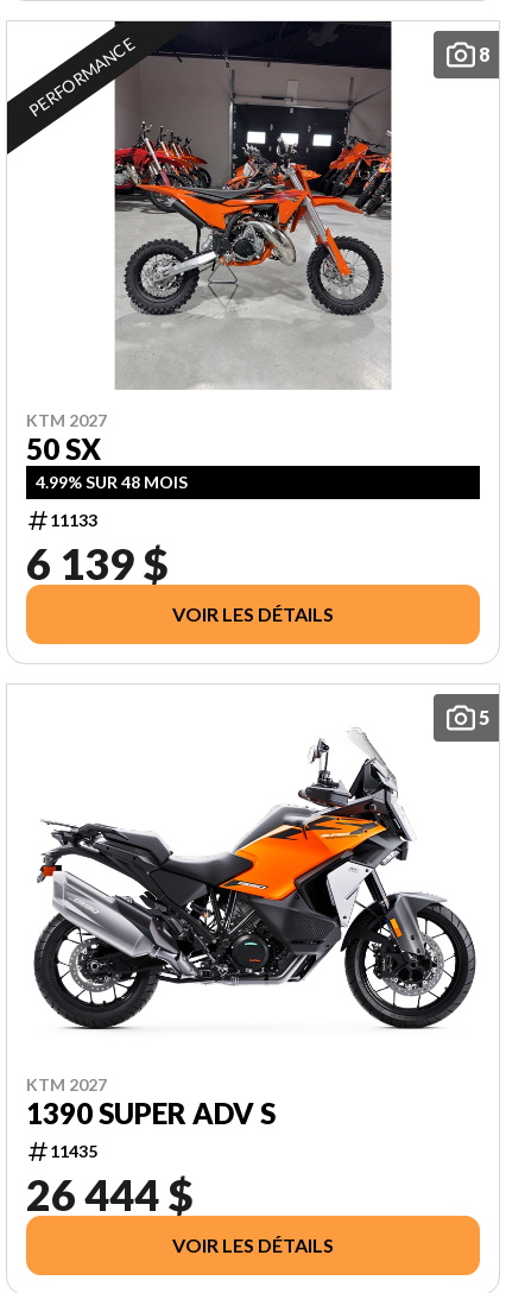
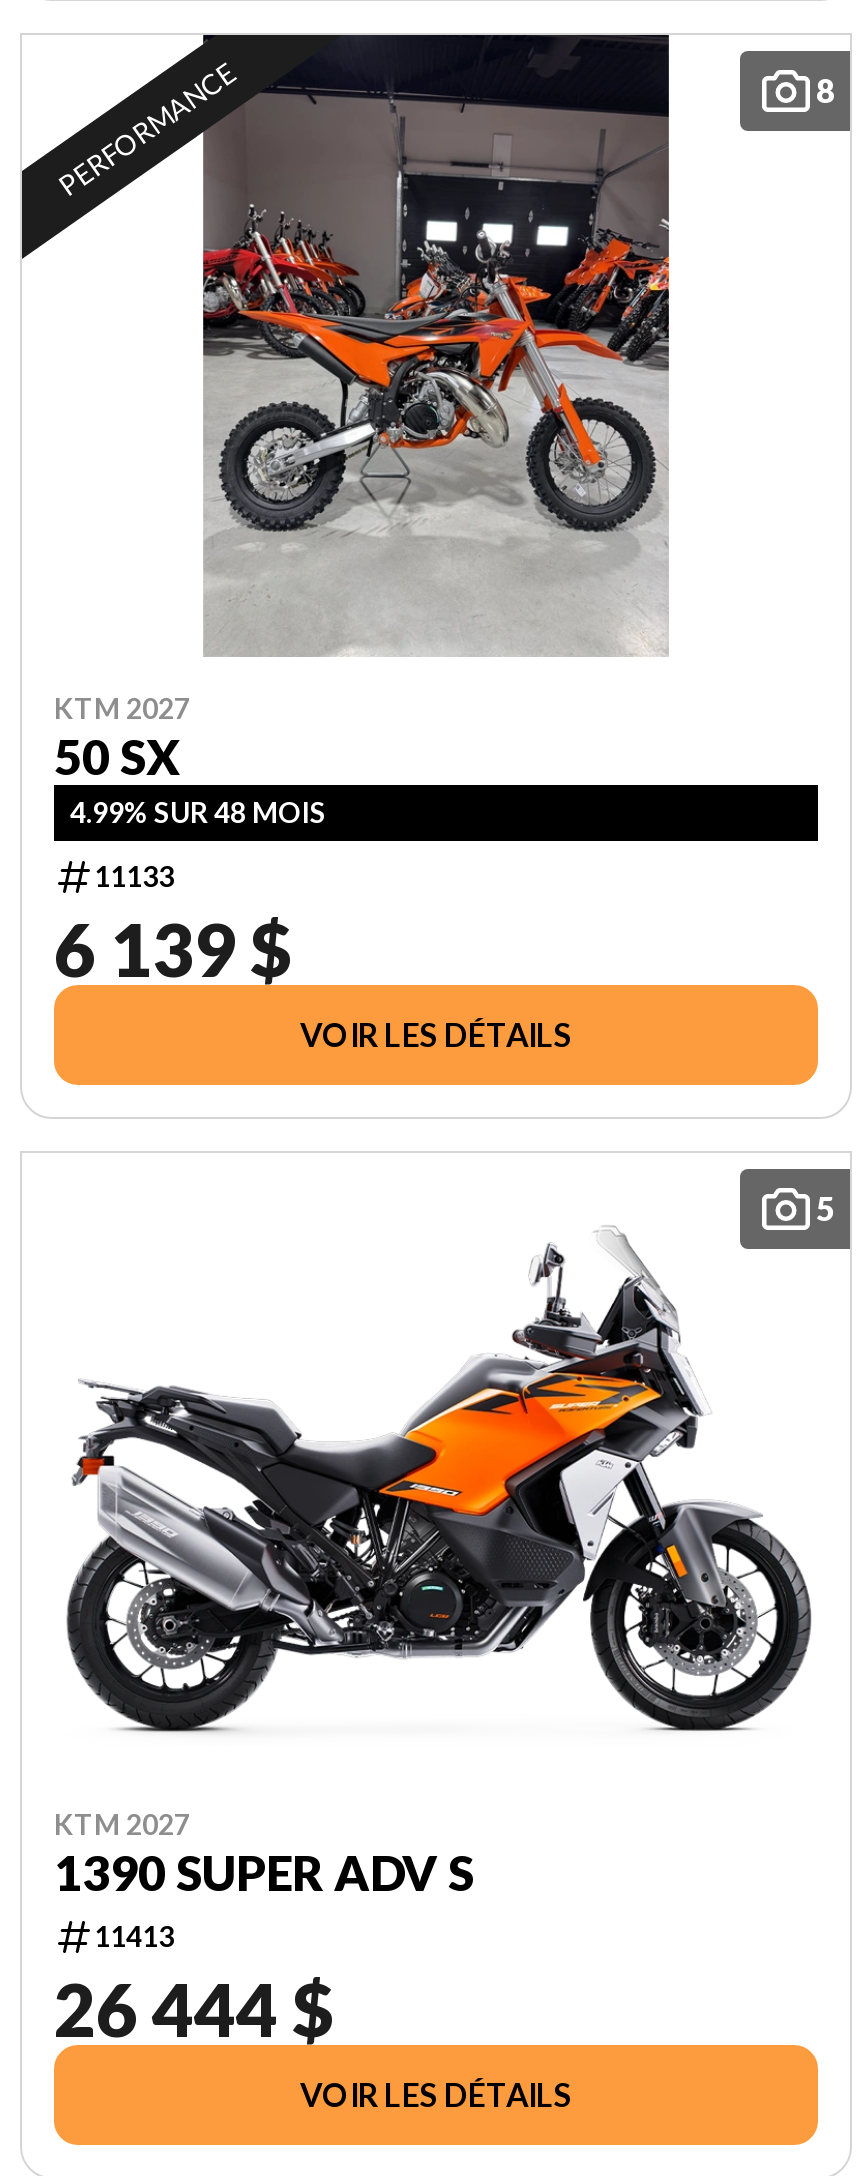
- 11435
+ 11413
